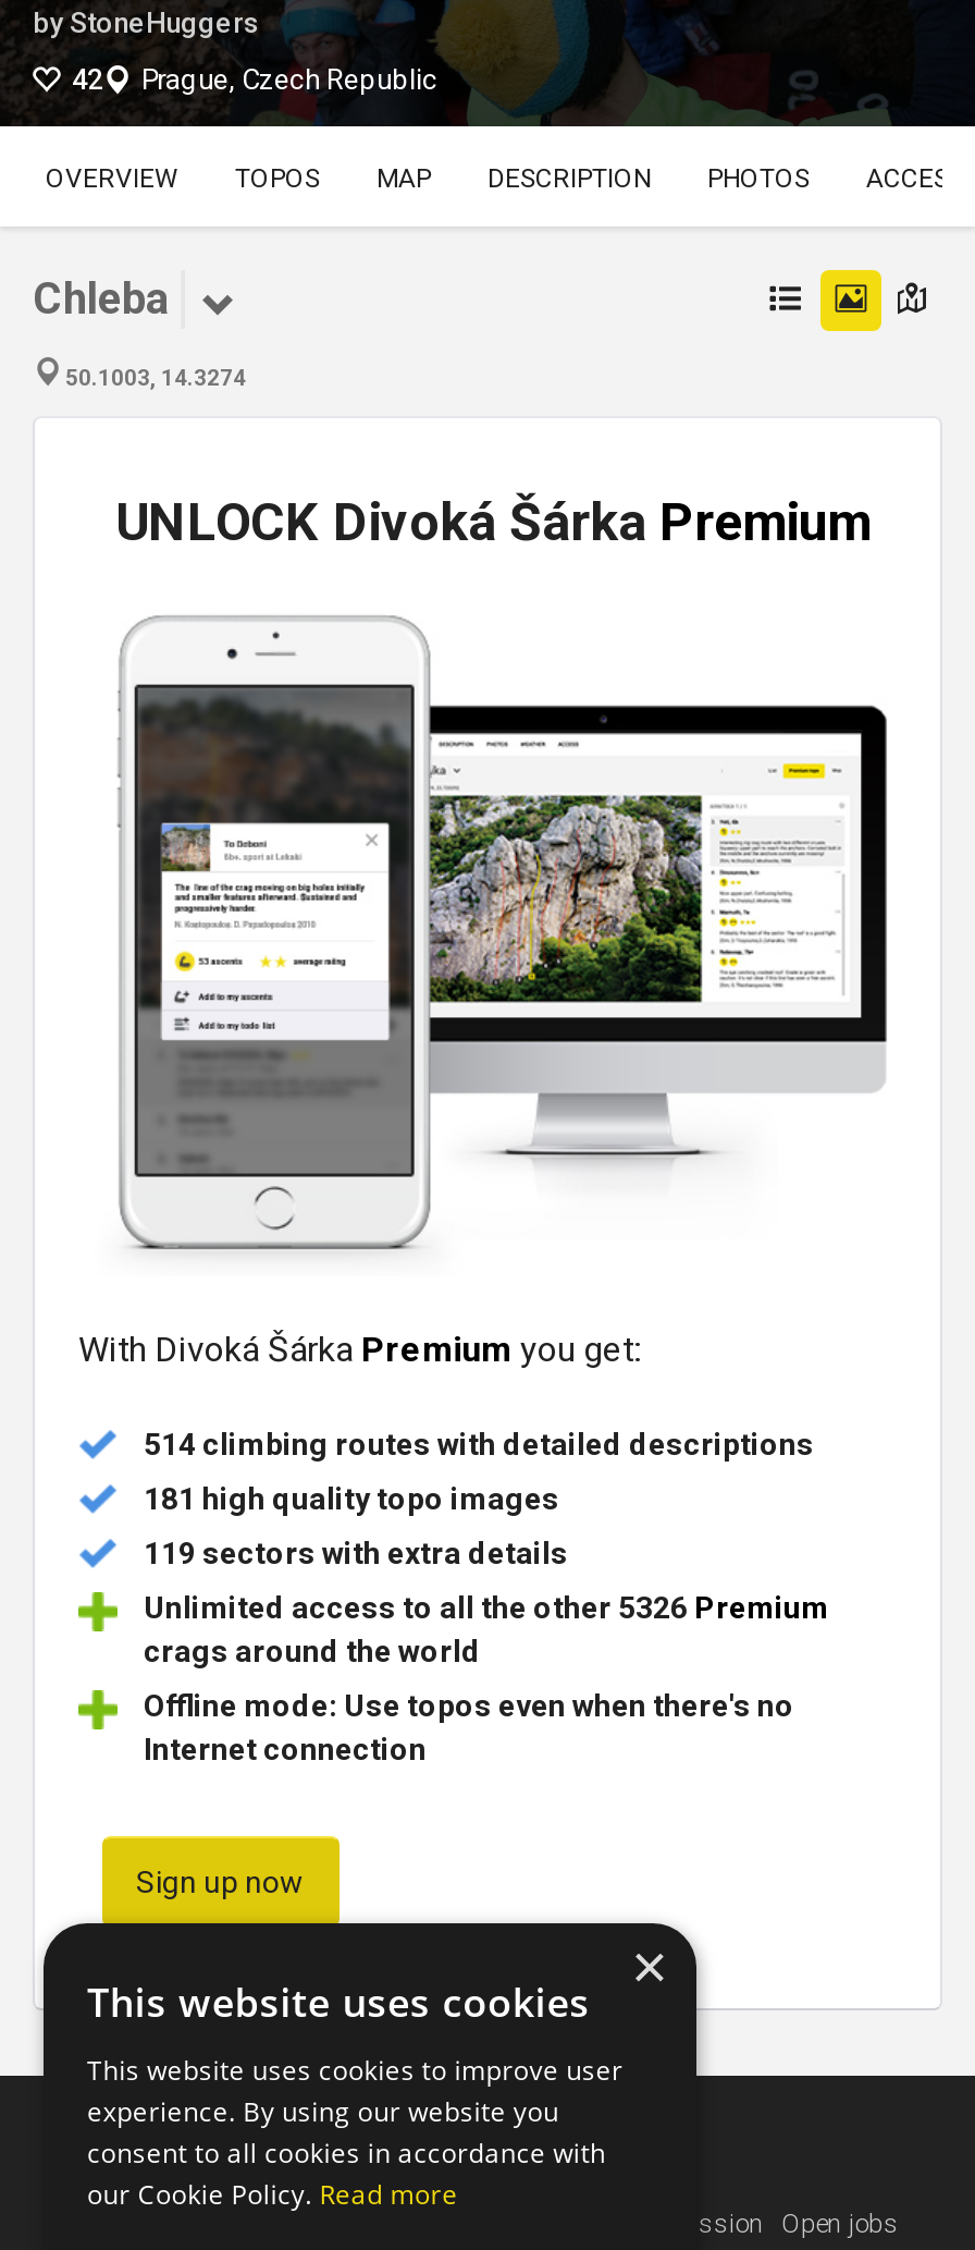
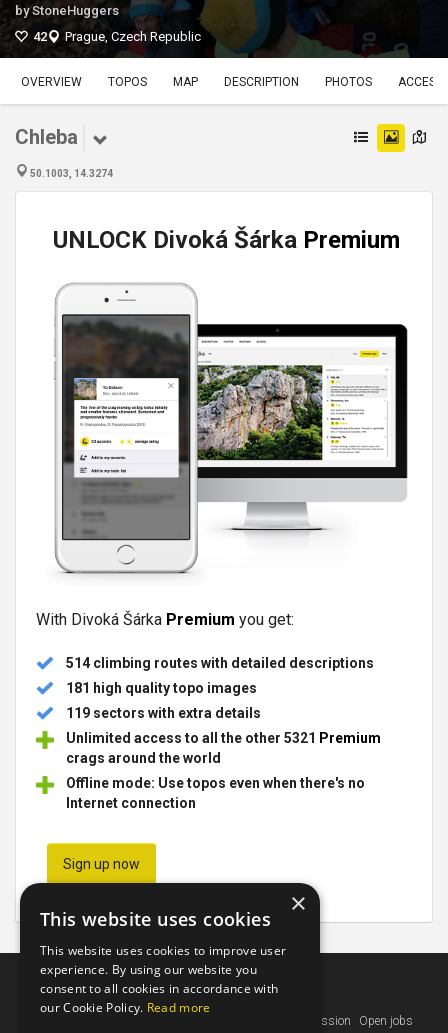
- Unlimited access to all the other 5326 Premium
+ Unlimited access to all the other 5321 Premium
